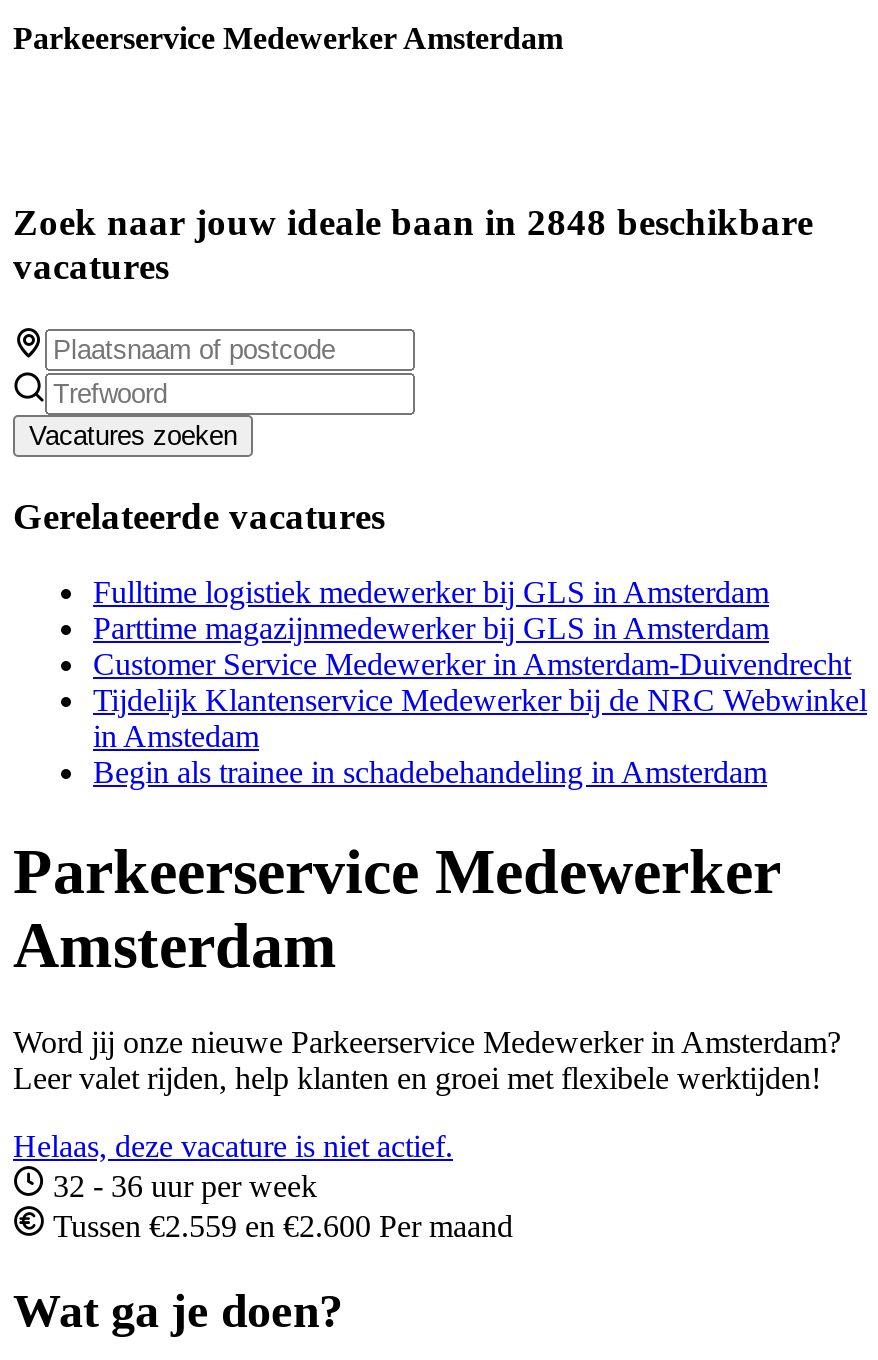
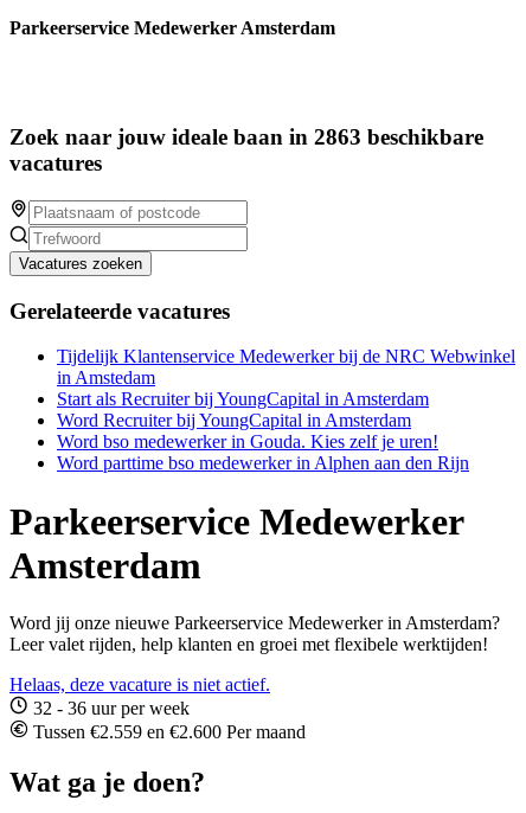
- Zoek naar jouw ideale baan in 2848 beschikbare
+ Zoek naar jouw ideale baan in 2863 beschikbare

- Fulltime logistiek medewerker bij GLS in Amsterdam
- Parttime magazijnmedewerker bij GLS in Amsterdam
- Customer Service Medewerker in Amsterdam-Duivendrecht

moved up: Tijdelijk Klantenservice Medewerker bij de NRC Webwinkel | in Amstedam

- Begin als trainee in schadebehandeling in Amsterdam
+ Start als Recruiter bij YoungCapital in Amsterdam
+ Word Recruiter bij YoungCapital in Amsterdam
+ Word bso medewerker in Gouda. Kies zelf je uren!
+ Word parttime bso medewerker in Alphen aan den Rijn
